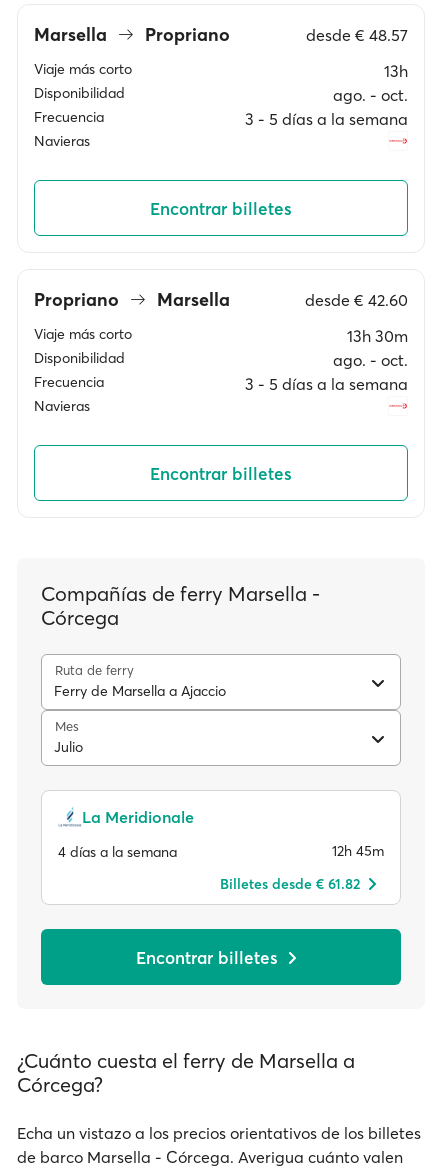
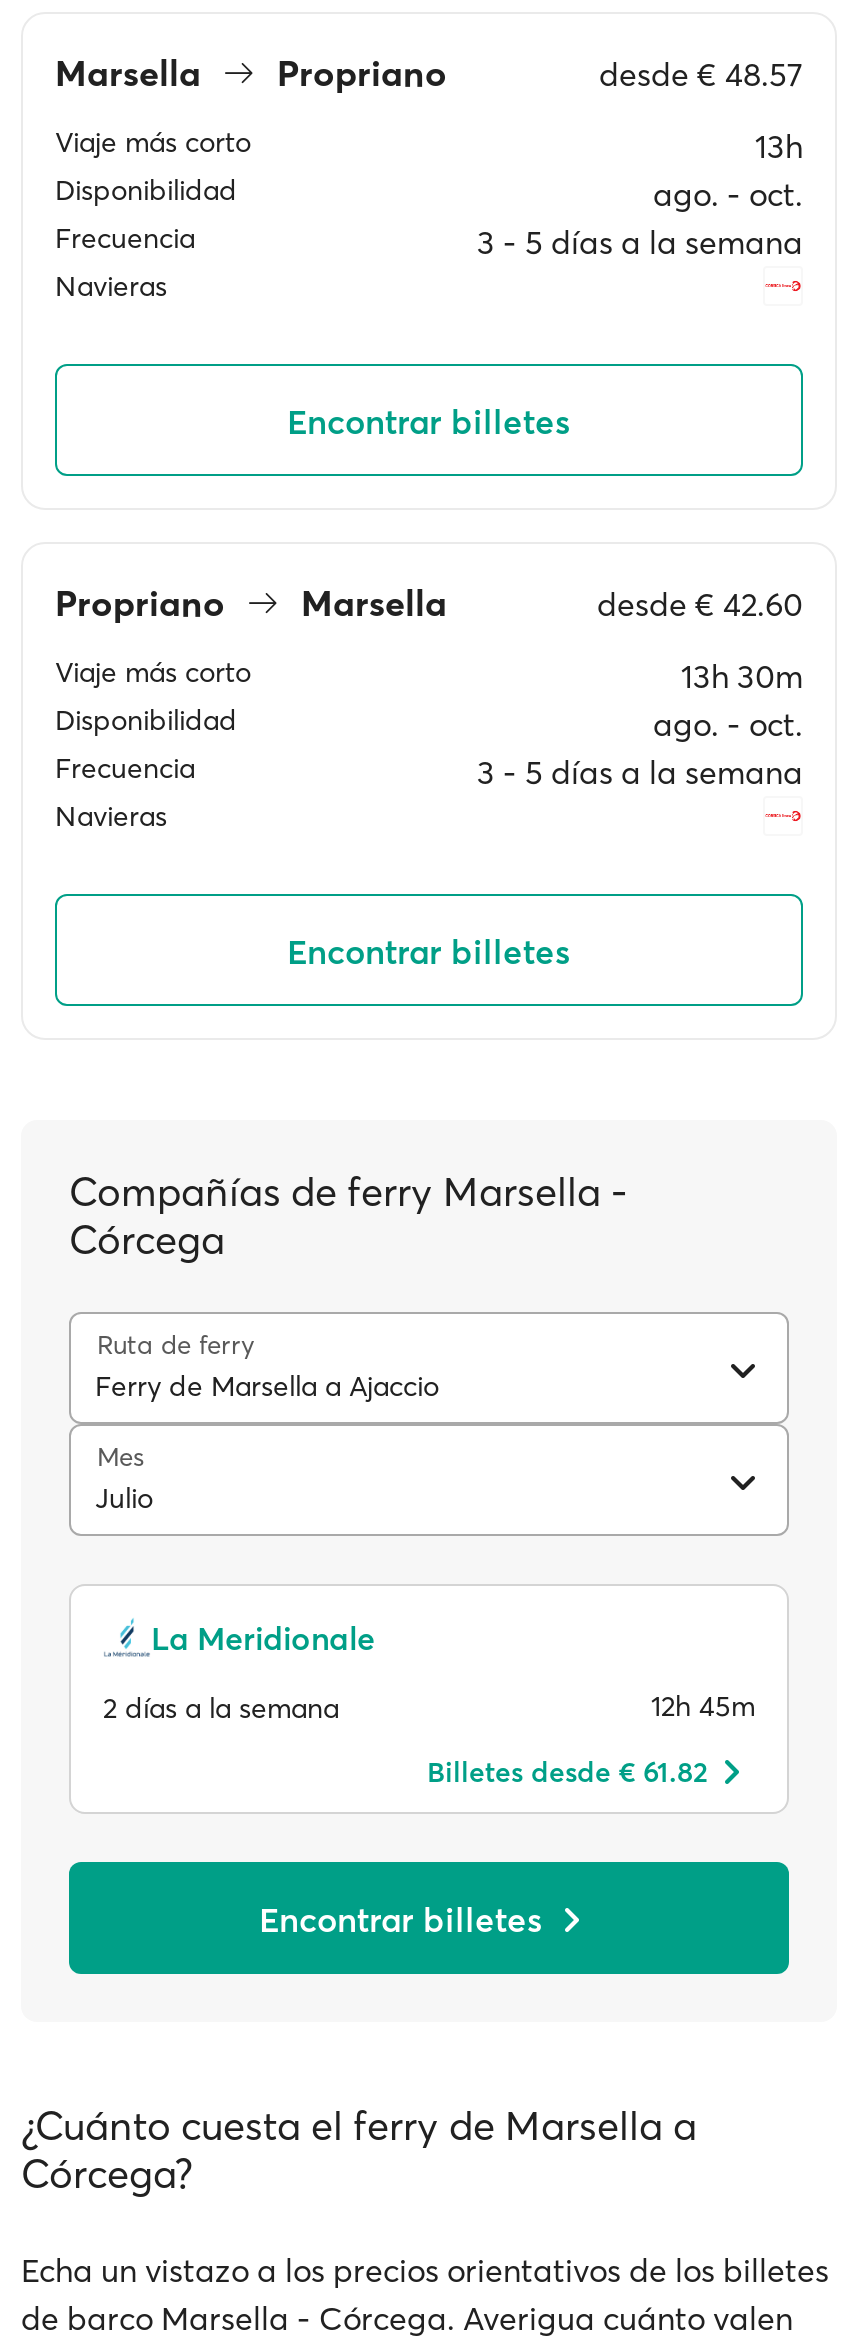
- 4 días a la semana
+ 2 días a la semana
